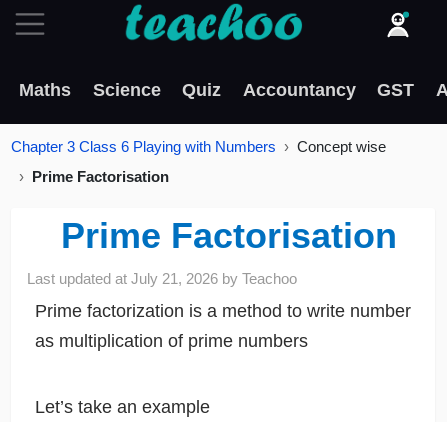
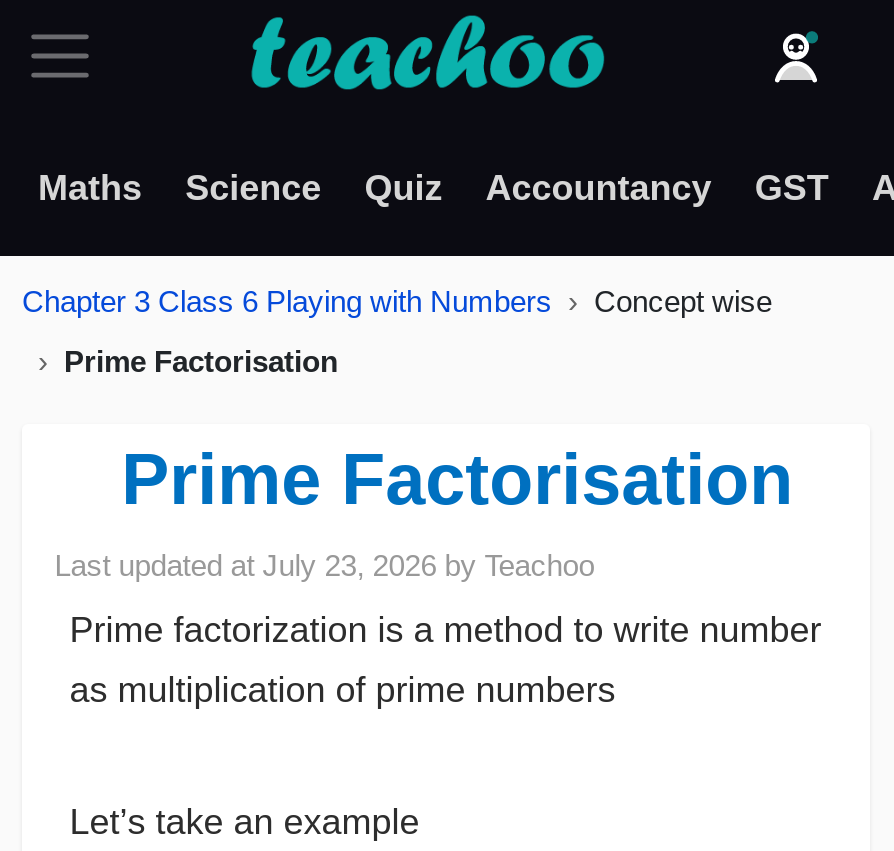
- Last updated at July 21, 2026 by Teachoo
+ Last updated at July 23, 2026 by Teachoo
